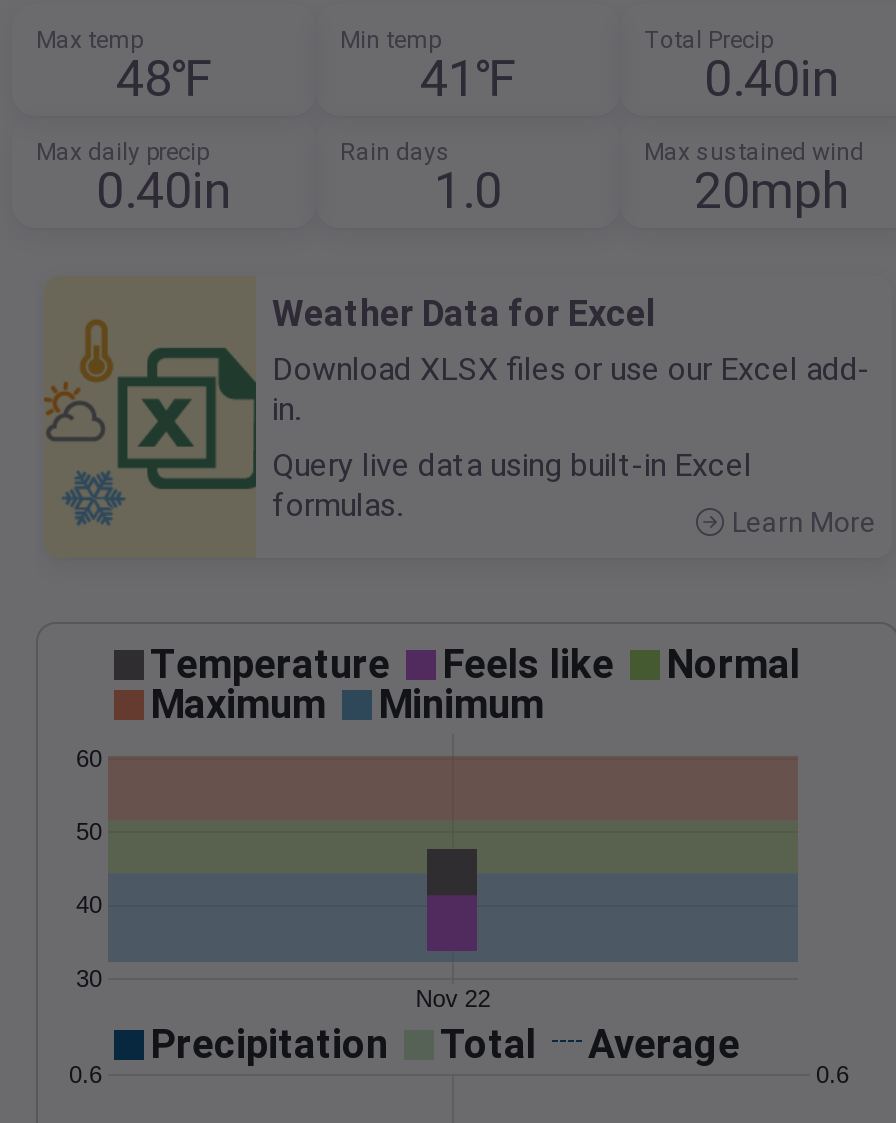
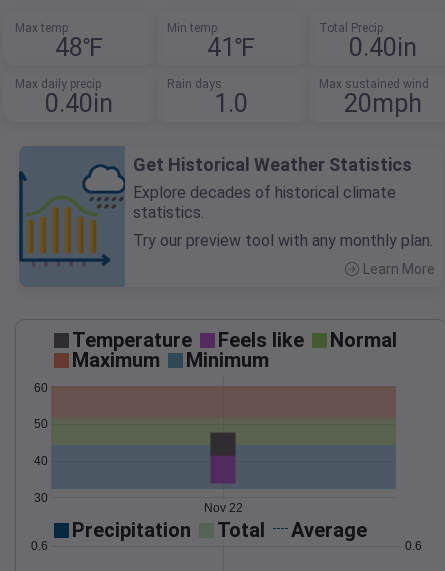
- [image]
- Weather Data for Excel
- Download XLSX files or use our Excel add-
- in.
+ [image]
+ Get Historical Weather Statistics
+ Explore decades of historical climate
+ statistics.

- Query live data using built-in Excel
- formulas.
+ Try our preview tool with any monthly plan.
